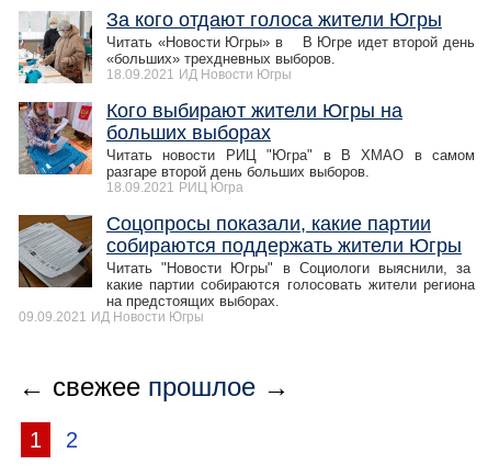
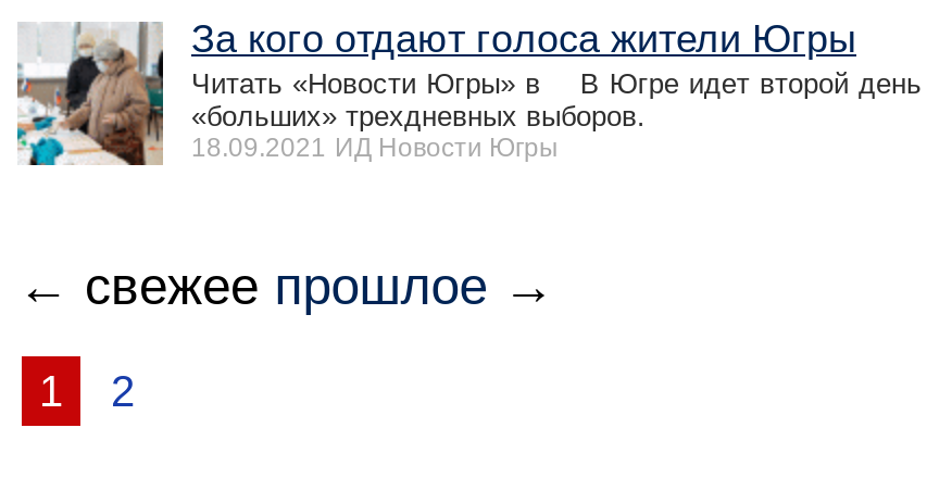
- [image]
- Кого выбирают жители Югры на
- больших выборах
- Читать новости РИЦ "Югра" в В ХМАО в самом
- разгаре второй день больших выборов.
- 18.09.2021 РИЦ Югра
- Соцопросы показали, какие партии
- собираются поддержать жители Югры
- Читать "Новости Югры" в Социологи выяснили, за
- какие партии собираются голосовать жители региона
- на предстоящих выборах.
- 09.09.2021 ИД Новости Югры

- [image]
